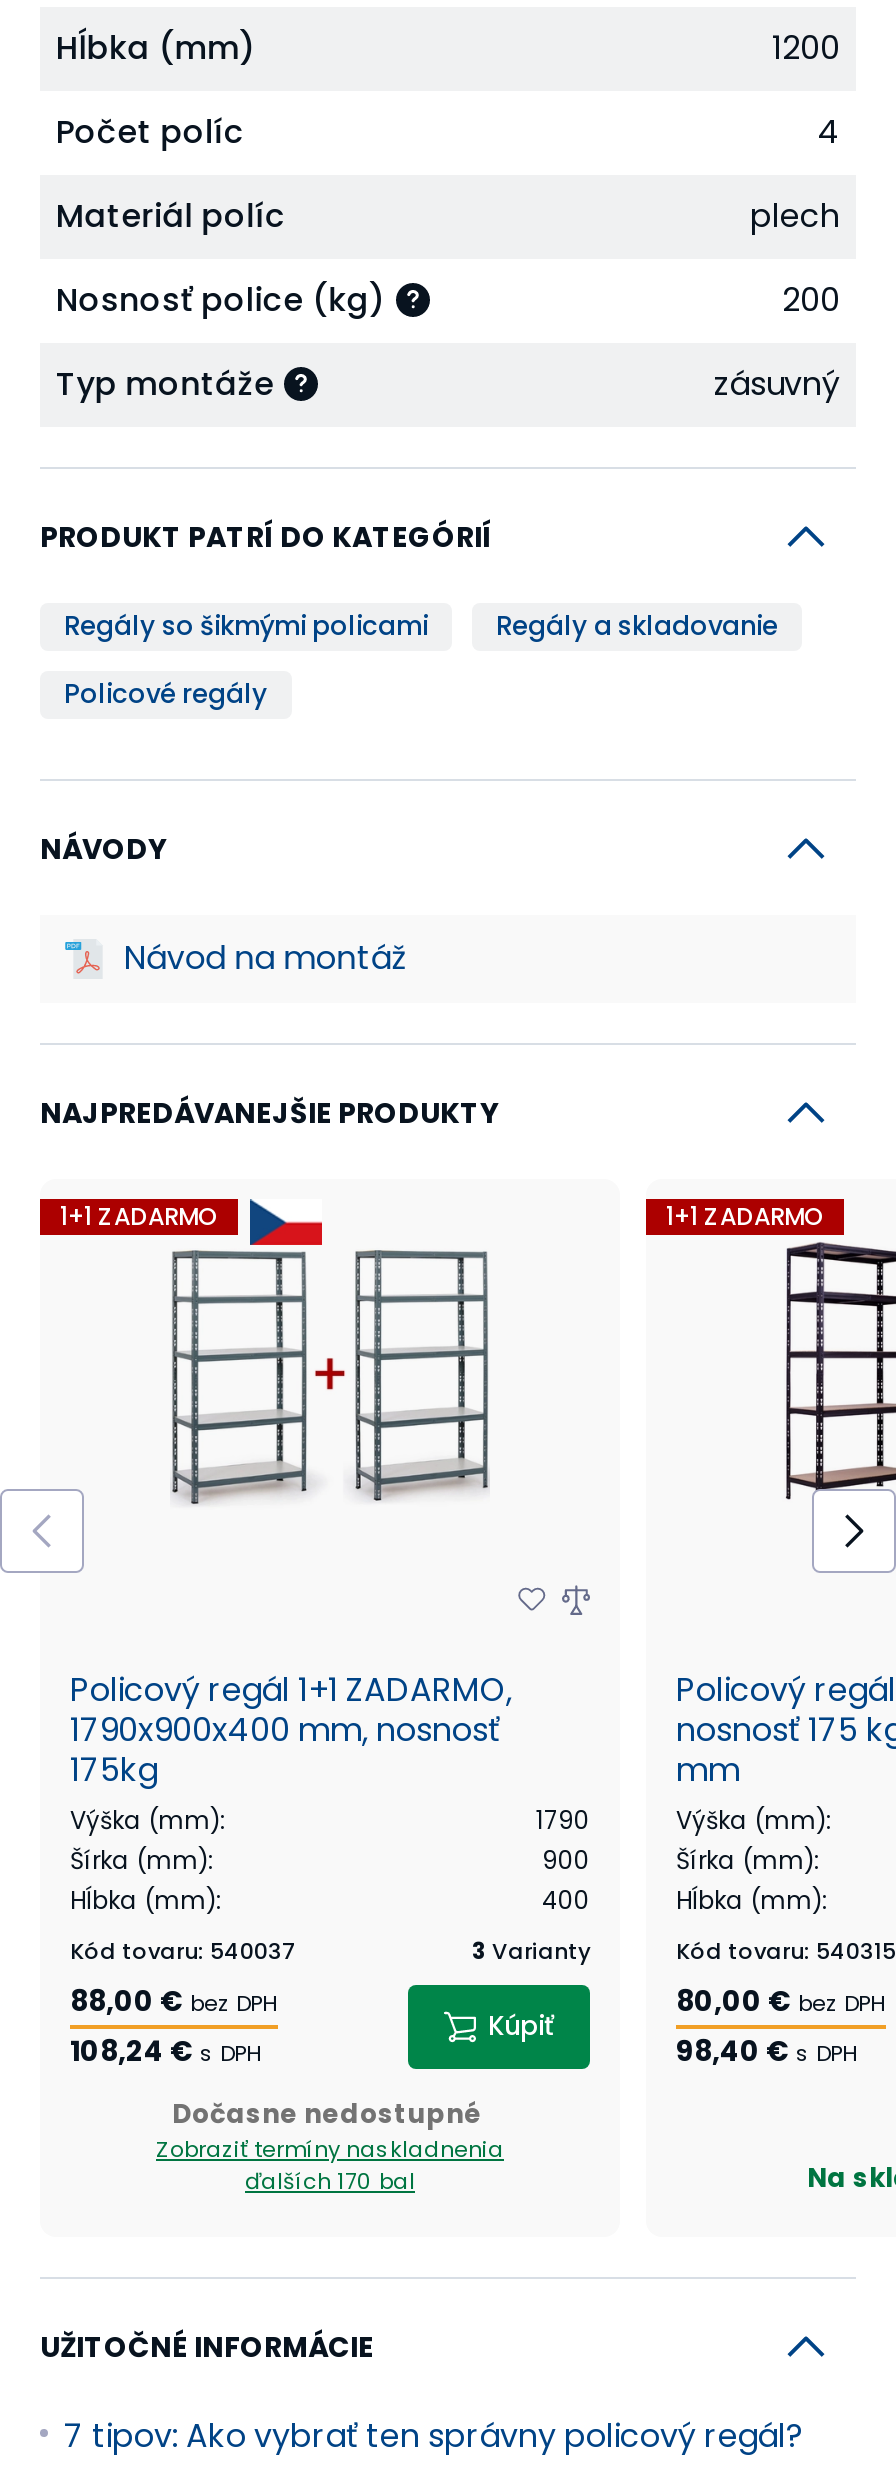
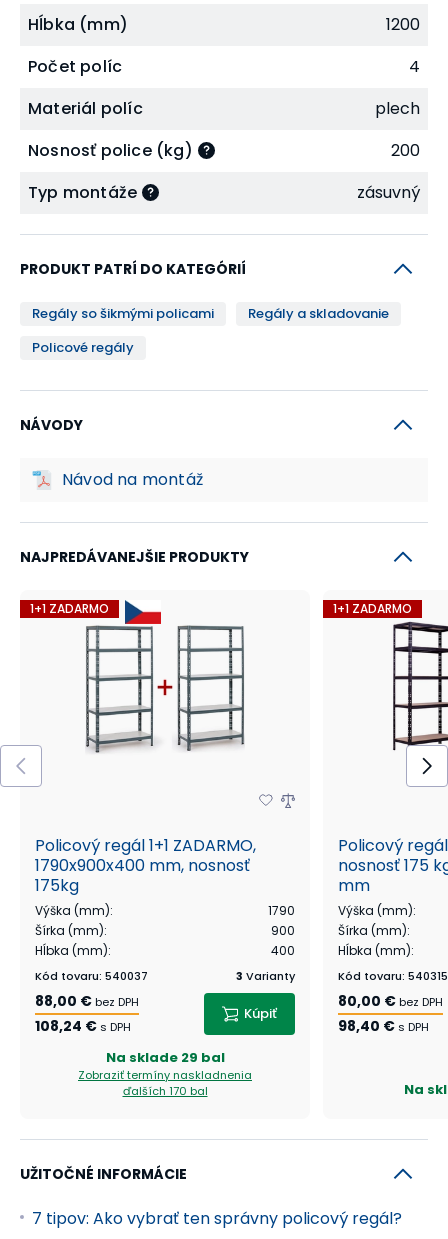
- Dočasne nedostupné
+ Na sklade 29 bal
